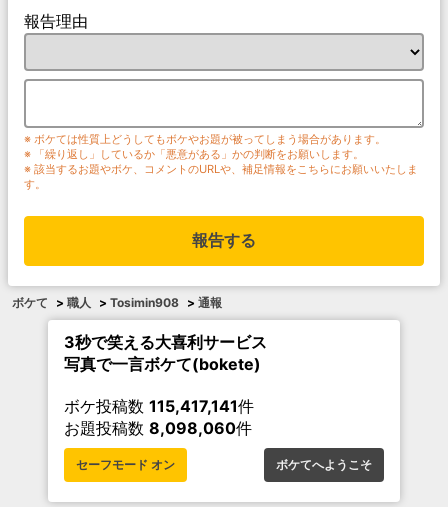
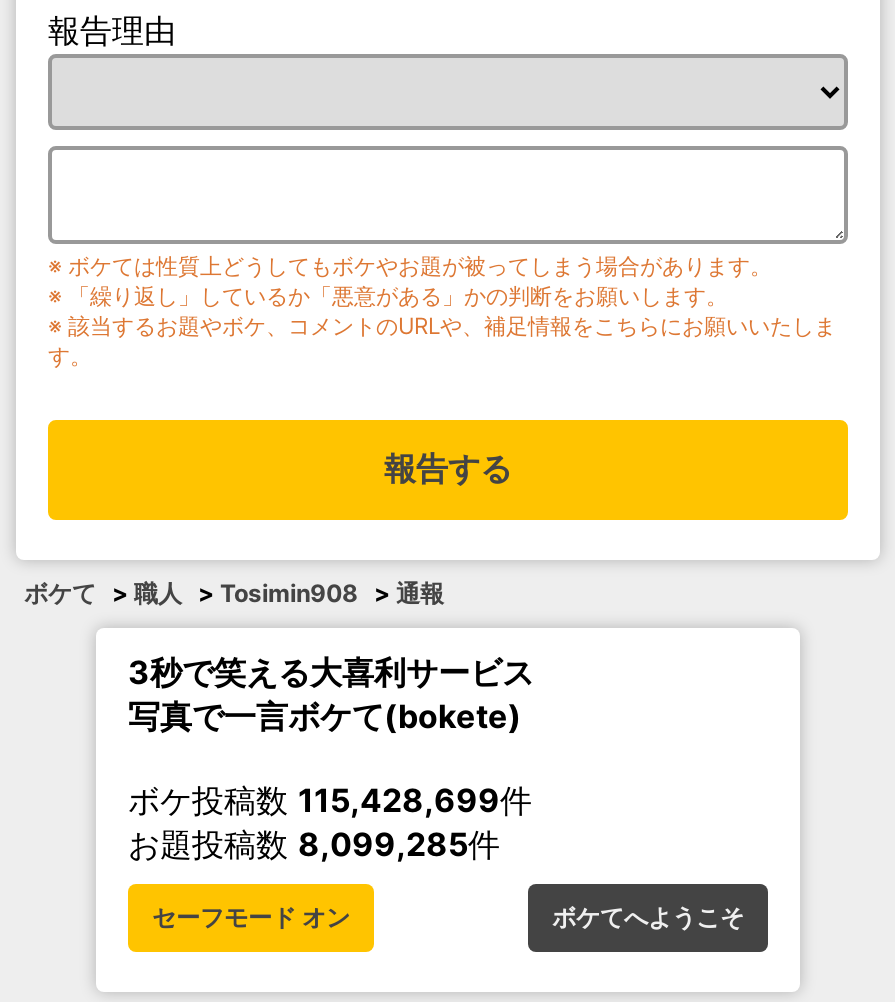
- ボケ投稿数115,417,141件
+ ボケ投稿数115,428,699件

- お題投稿数8,098,060件
+ お題投稿数8,099,285件
